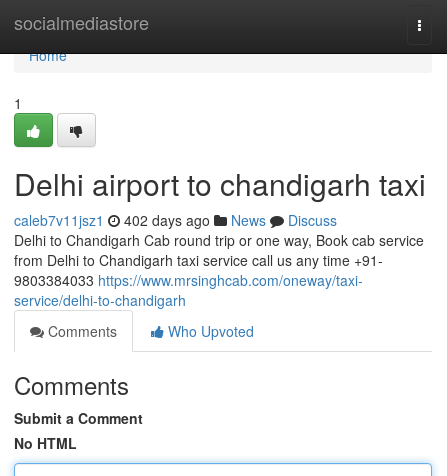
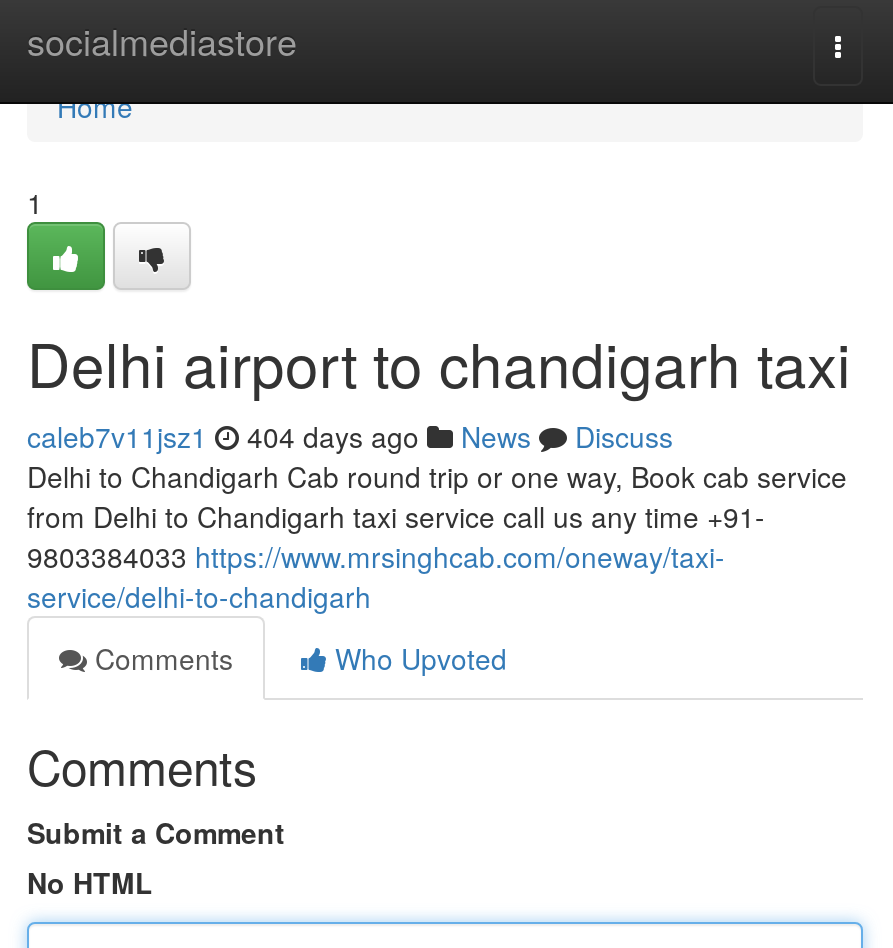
- caleb7v11jsz1 402 days ago News Discuss
+ caleb7v11jsz1 404 days ago News Discuss
